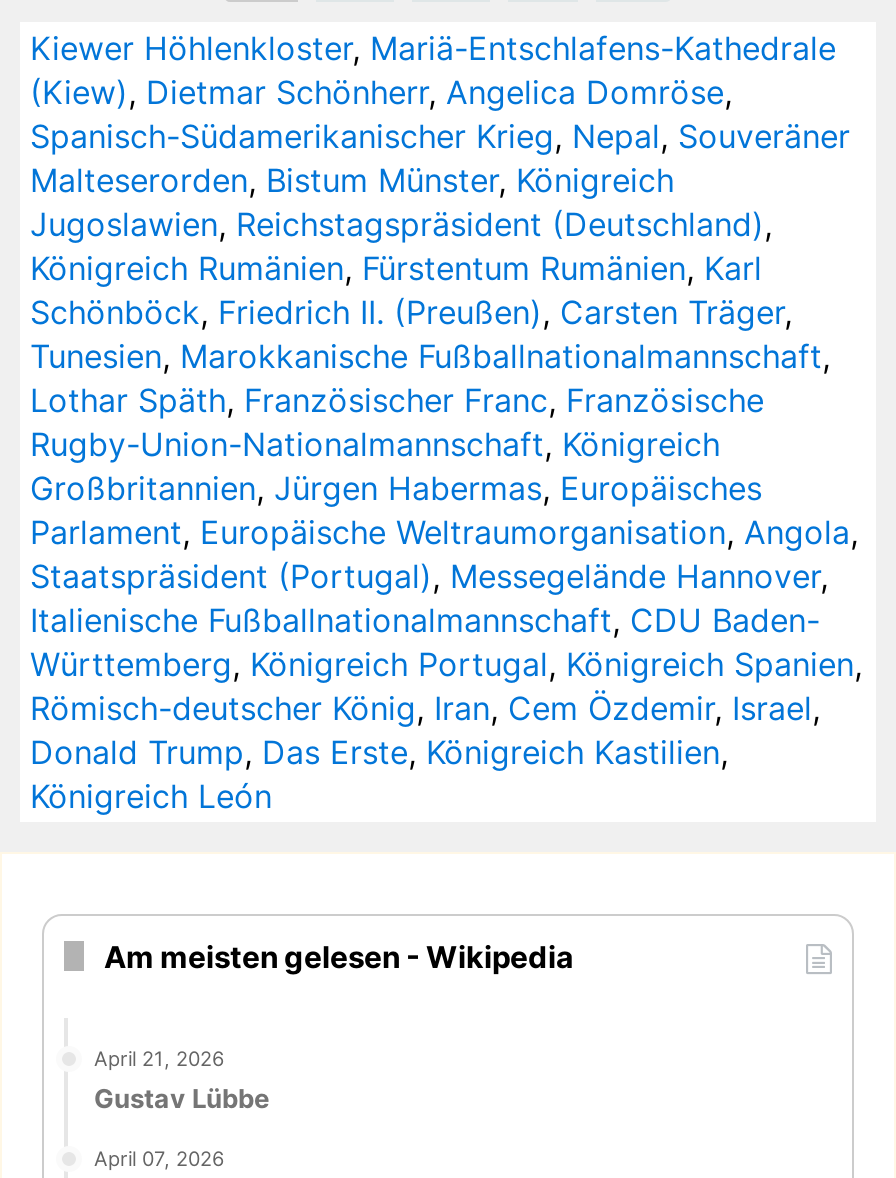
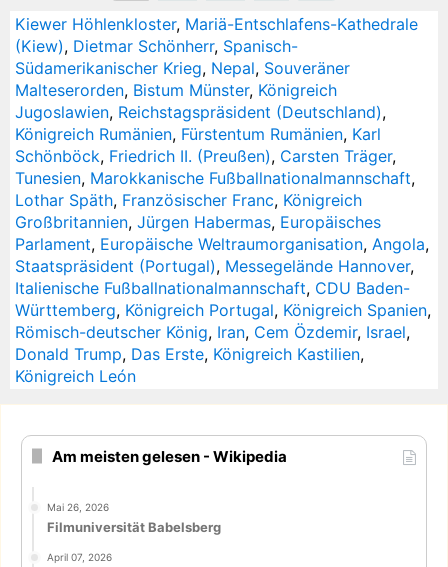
- (Kiew), Dietmar Schönherr, Angelica Domröse,
- Spanisch-Südamerikanischer Krieg, Nepal, Souveräner
+ (Kiew), Dietmar Schönherr, Spanisch-
+ Südamerikanischer Krieg, Nepal, Souveräner

- Lothar Späth, Französischer Franc, Französische
- Rugby-Union-Nationalmannschaft, Königreich
+ Lothar Späth, Französischer Franc, Königreich

- April 21, 2026
- Gustav Lübbe
+ Mai 26, 2026
+ Filmuniversität Babelsberg
